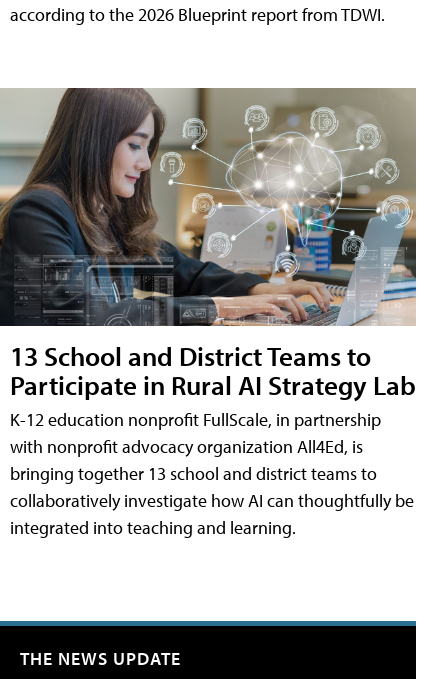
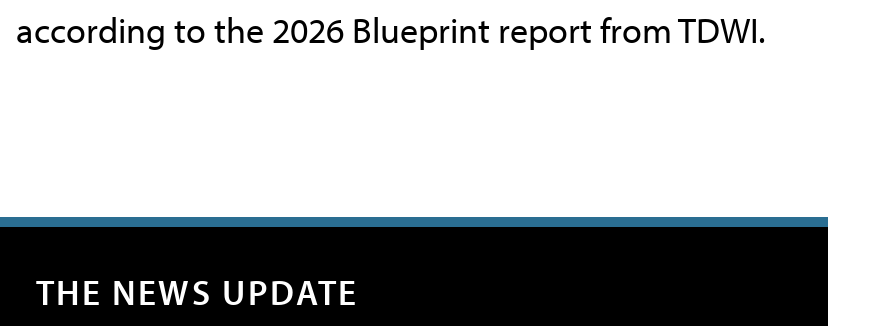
- [image]
- 13 School and District Teams to
- Participate in Rural AI Strategy Lab
- K-12 education nonprofit FullScale, in partnership
- with nonprofit advocacy organization All4Ed, is
- bringing together 13 school and district teams to
- collaboratively investigate how AI can thoughtfully be
- integrated into teaching and learning.
